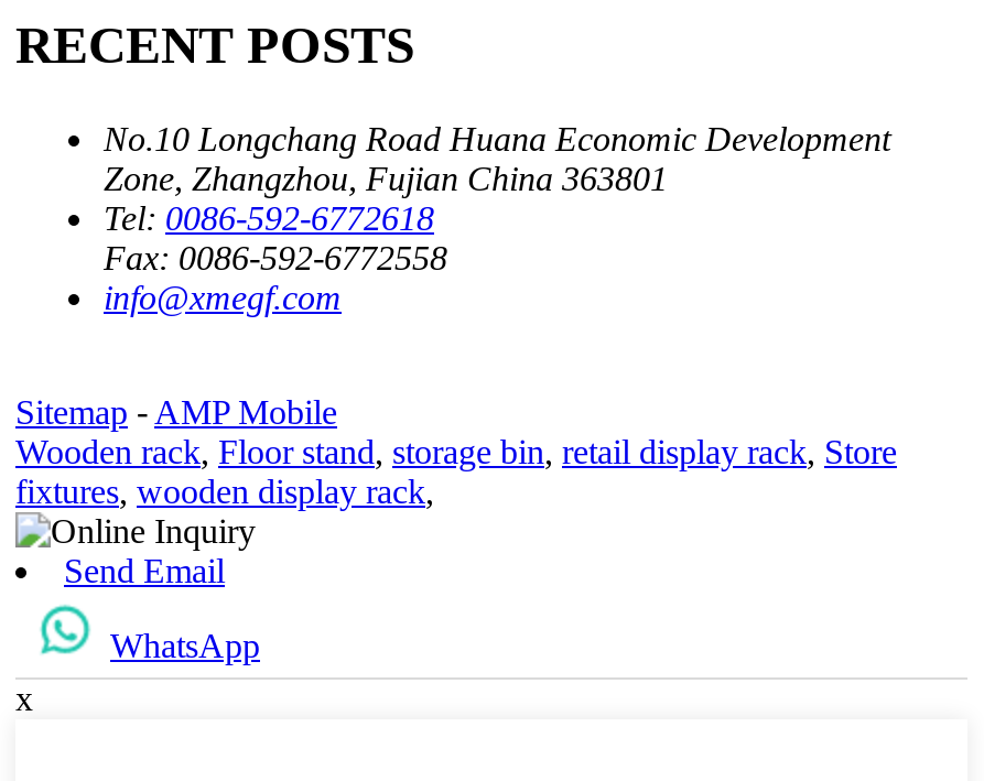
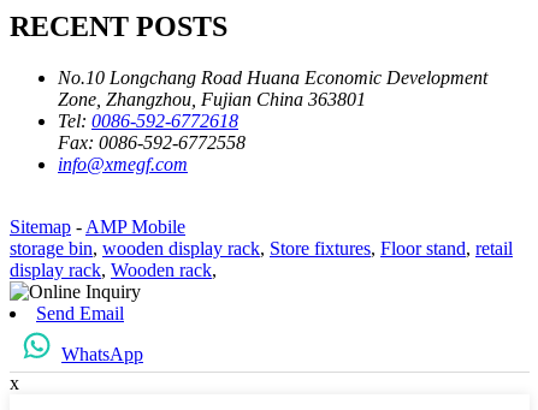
- Wooden rack, Floor stand, storage bin, retail display rack, Store
- fixtures, wooden display rack,
+ storage bin, wooden display rack, Store fixtures, Floor stand, retail
+ display rack, Wooden rack,
